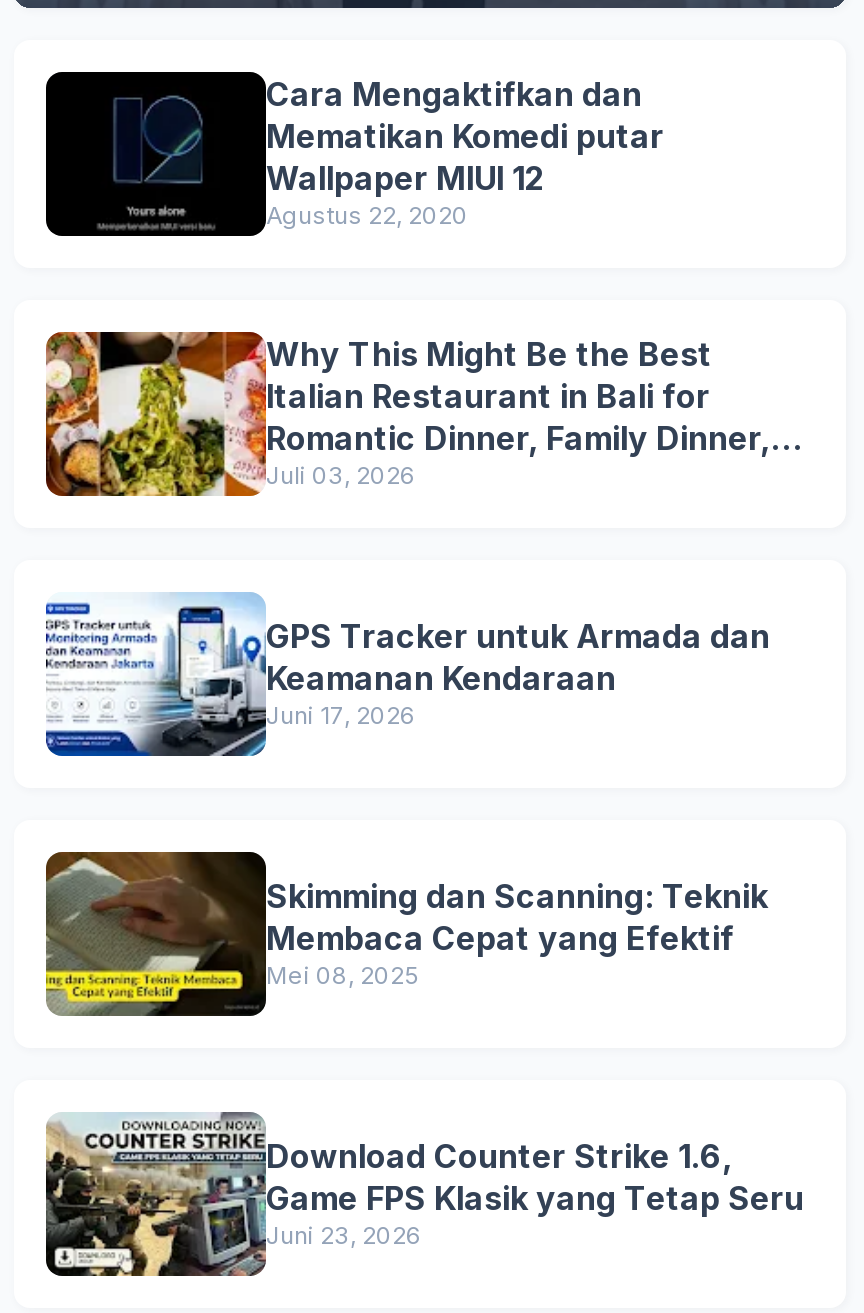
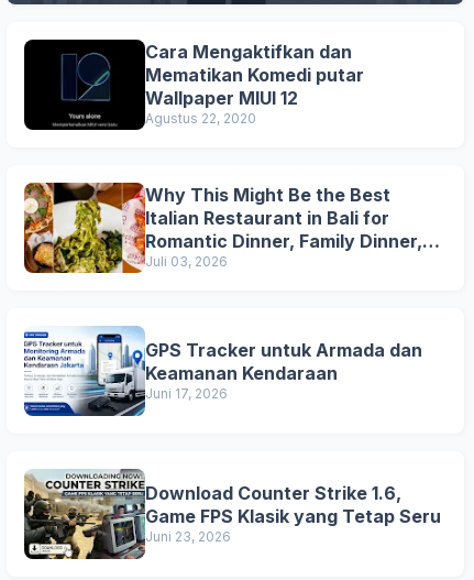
- [image]
- Skimming dan Scanning: Teknik
- Membaca Cepat yang Efektif
- Mei 08, 2025
